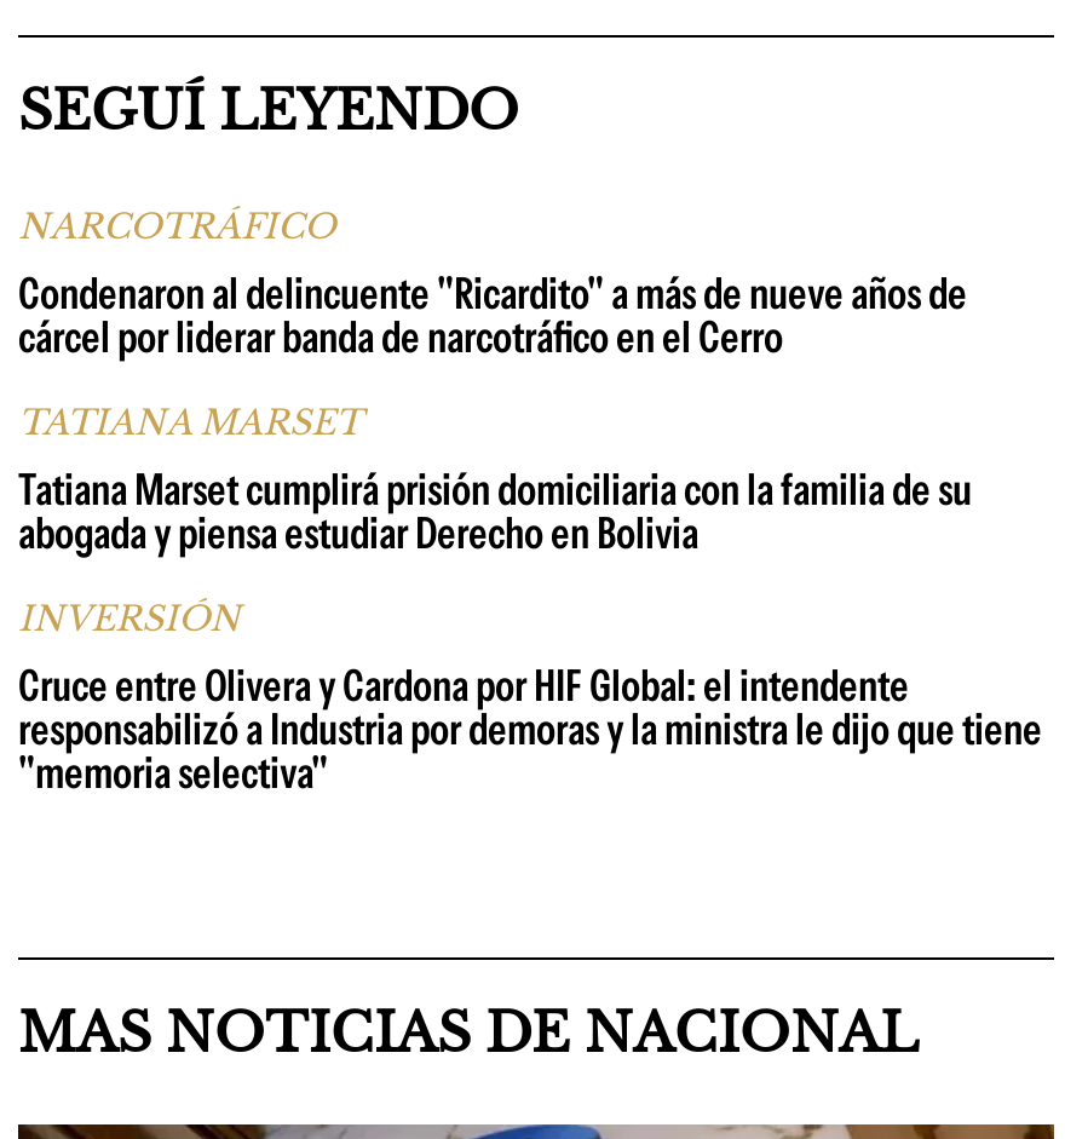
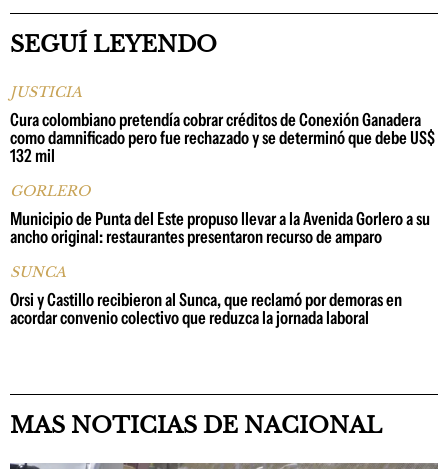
- NARCOTRÁFICO
- Condenaron al delincuente "Ricardito" a más de nueve años de
- cárcel por liderar banda de narcotráfico en el Cerro
+ JUSTICIA
+ Cura colombiano pretendía cobrar créditos de Conexión Ganadera
+ como damnificado pero fue rechazado y se determinó que debe US$
+ 132 mil

- TATIANA MARSET
- Tatiana Marset cumplirá prisión domiciliaria con la familia de su
- abogada y piensa estudiar Derecho en Bolivia
+ GORLERO
+ Municipio de Punta del Este propuso llevar a la Avenida Gorlero a su
+ ancho original: restaurantes presentaron recurso de amparo

- INVERSIÓN
- Cruce entre Olivera y Cardona por HIF Global: el intendente
- responsabilizó a Industria por demoras y la ministra le dijo que tiene
- "memoria selectiva"
+ SUNCA
+ Orsi y Castillo recibieron al Sunca, que reclamó por demoras en
+ acordar convenio colectivo que reduzca la jornada laboral
